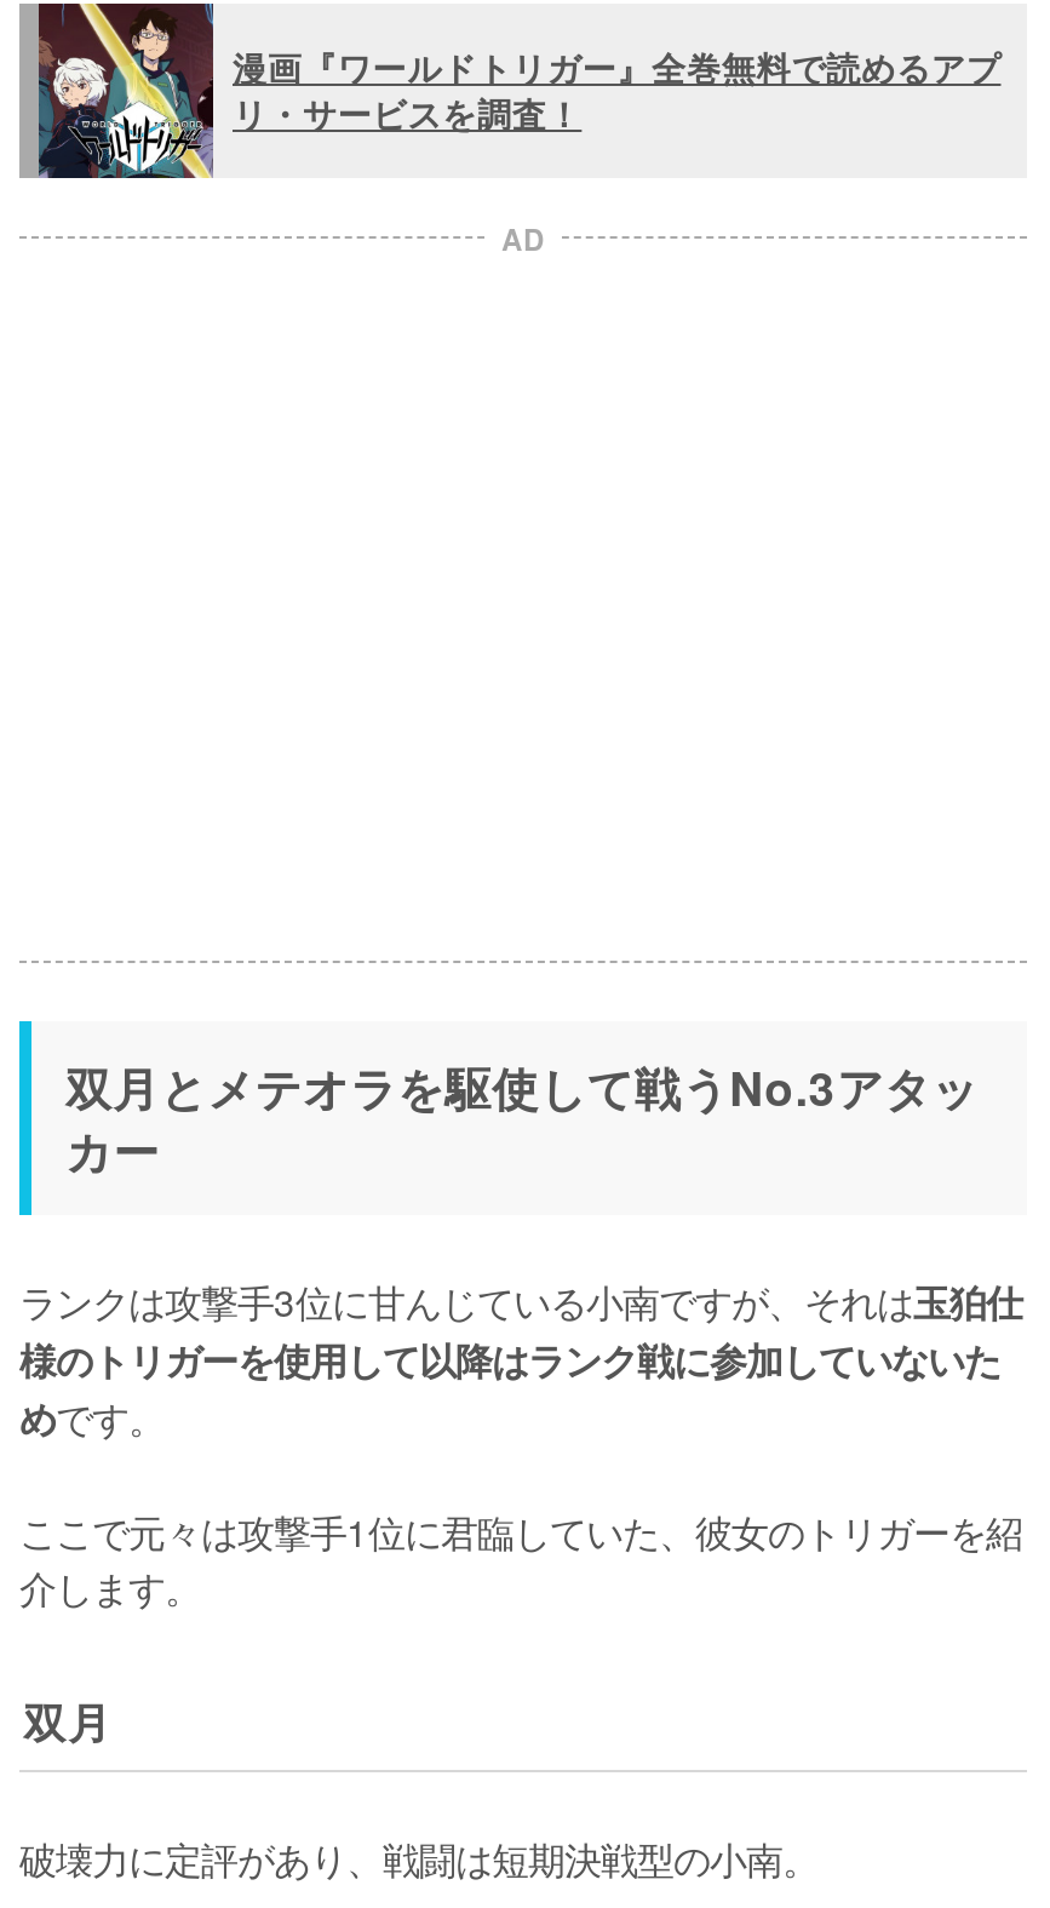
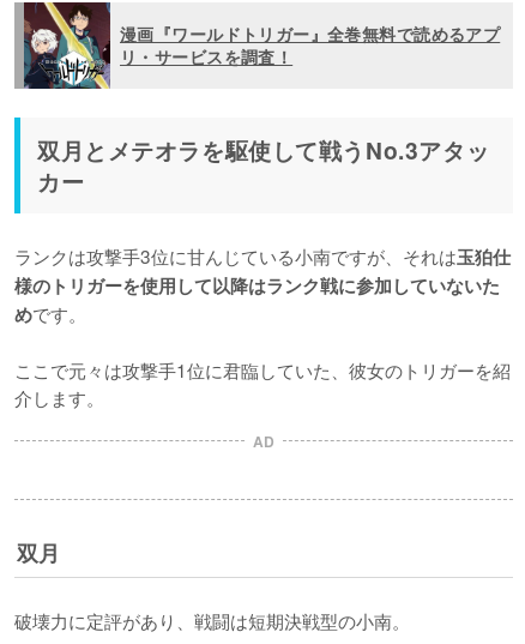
moved down: AD

moved up: 双月とメテオラを駆使して戦うNo.3アタッ | カー | ランクは攻撃手3位に甘んじている小南ですが、それは玉狛仕 | 様のトリガーを使用して以降はランク戦に参加していないた | めです。 | ここで元々は攻撃手1位に君臨していた、彼女のトリガーを紹 | 介します。
